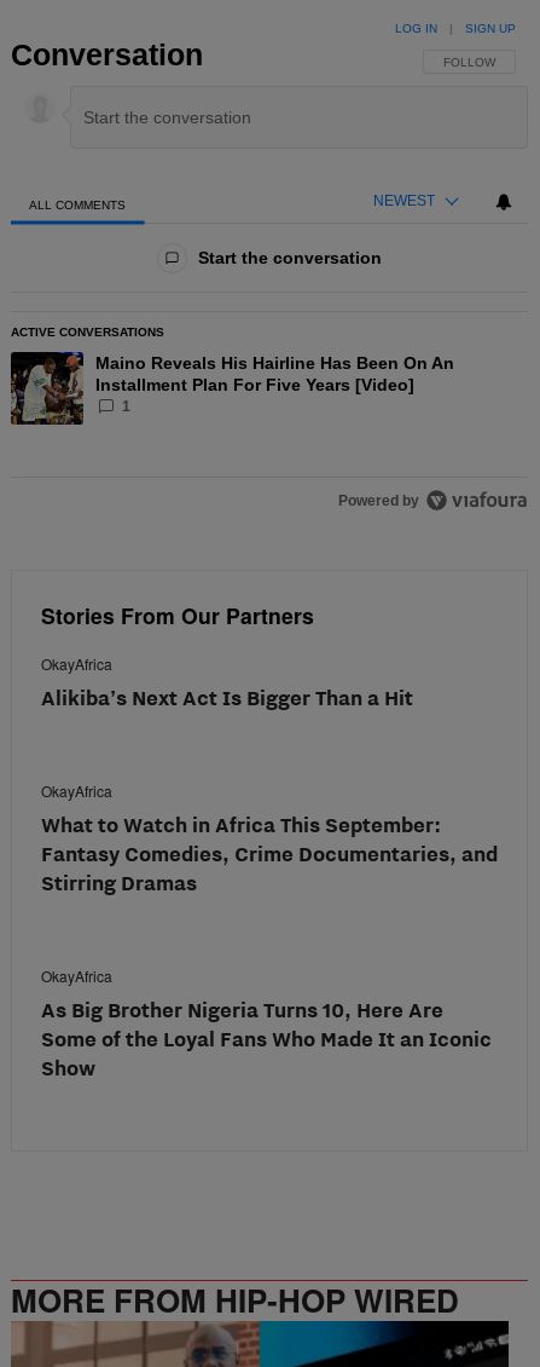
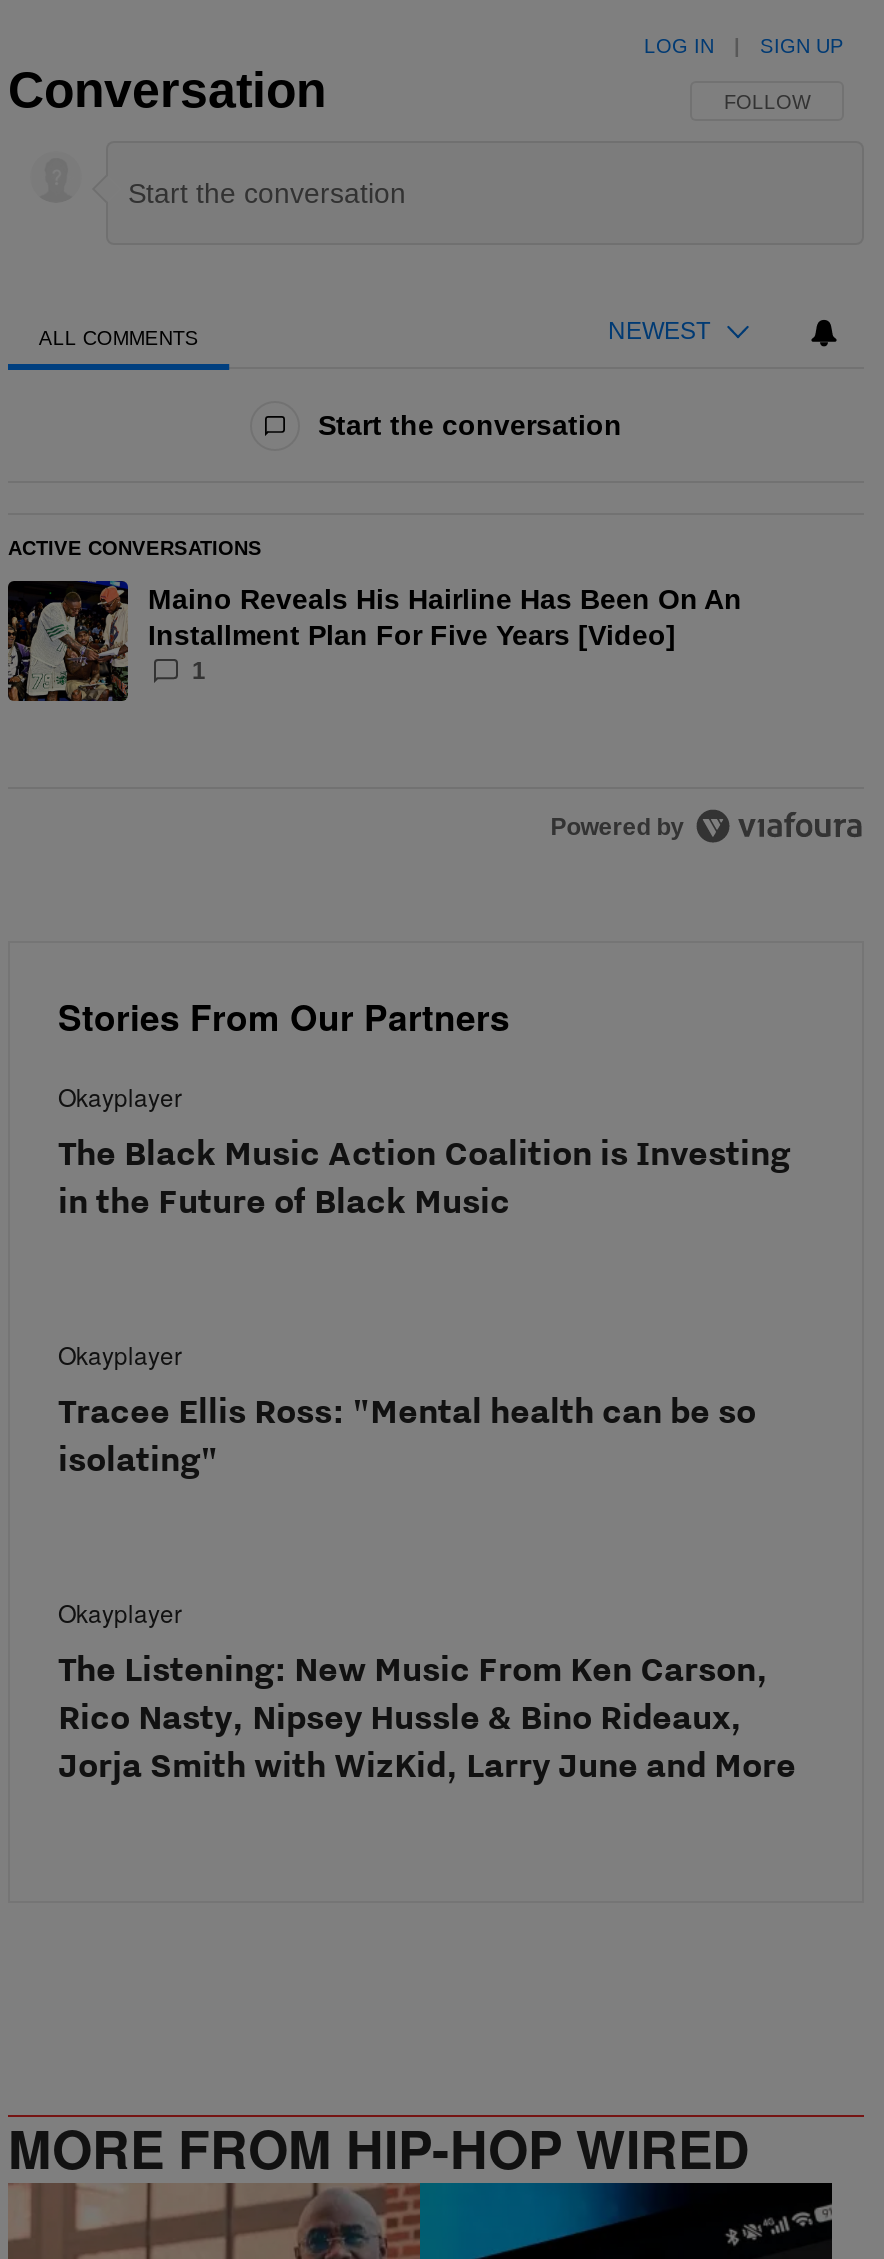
- OkayAfrica
- Alikiba’s Next Act Is Bigger Than a Hit
+ Okayplayer
+ The Black Music Action Coalition is Investing
+ in the Future of Black Music

- OkayAfrica
- What to Watch in Africa This September:
- Fantasy Comedies, Crime Documentaries, and
- Stirring Dramas
+ Okayplayer
+ Tracee Ellis Ross: "Mental health can be so
+ isolating"

- OkayAfrica
- As Big Brother Nigeria Turns 10, Here Are
- Some of the Loyal Fans Who Made It an Iconic
- Show
+ Okayplayer
+ The Listening: New Music From Ken Carson,
+ Rico Nasty, Nipsey Hussle & Bino Rideaux,
+ Jorja Smith with WizKid, Larry June and More
